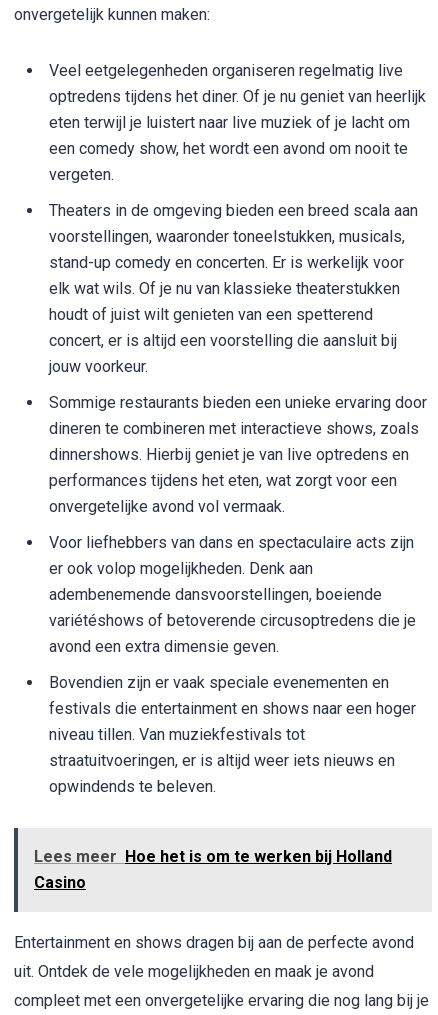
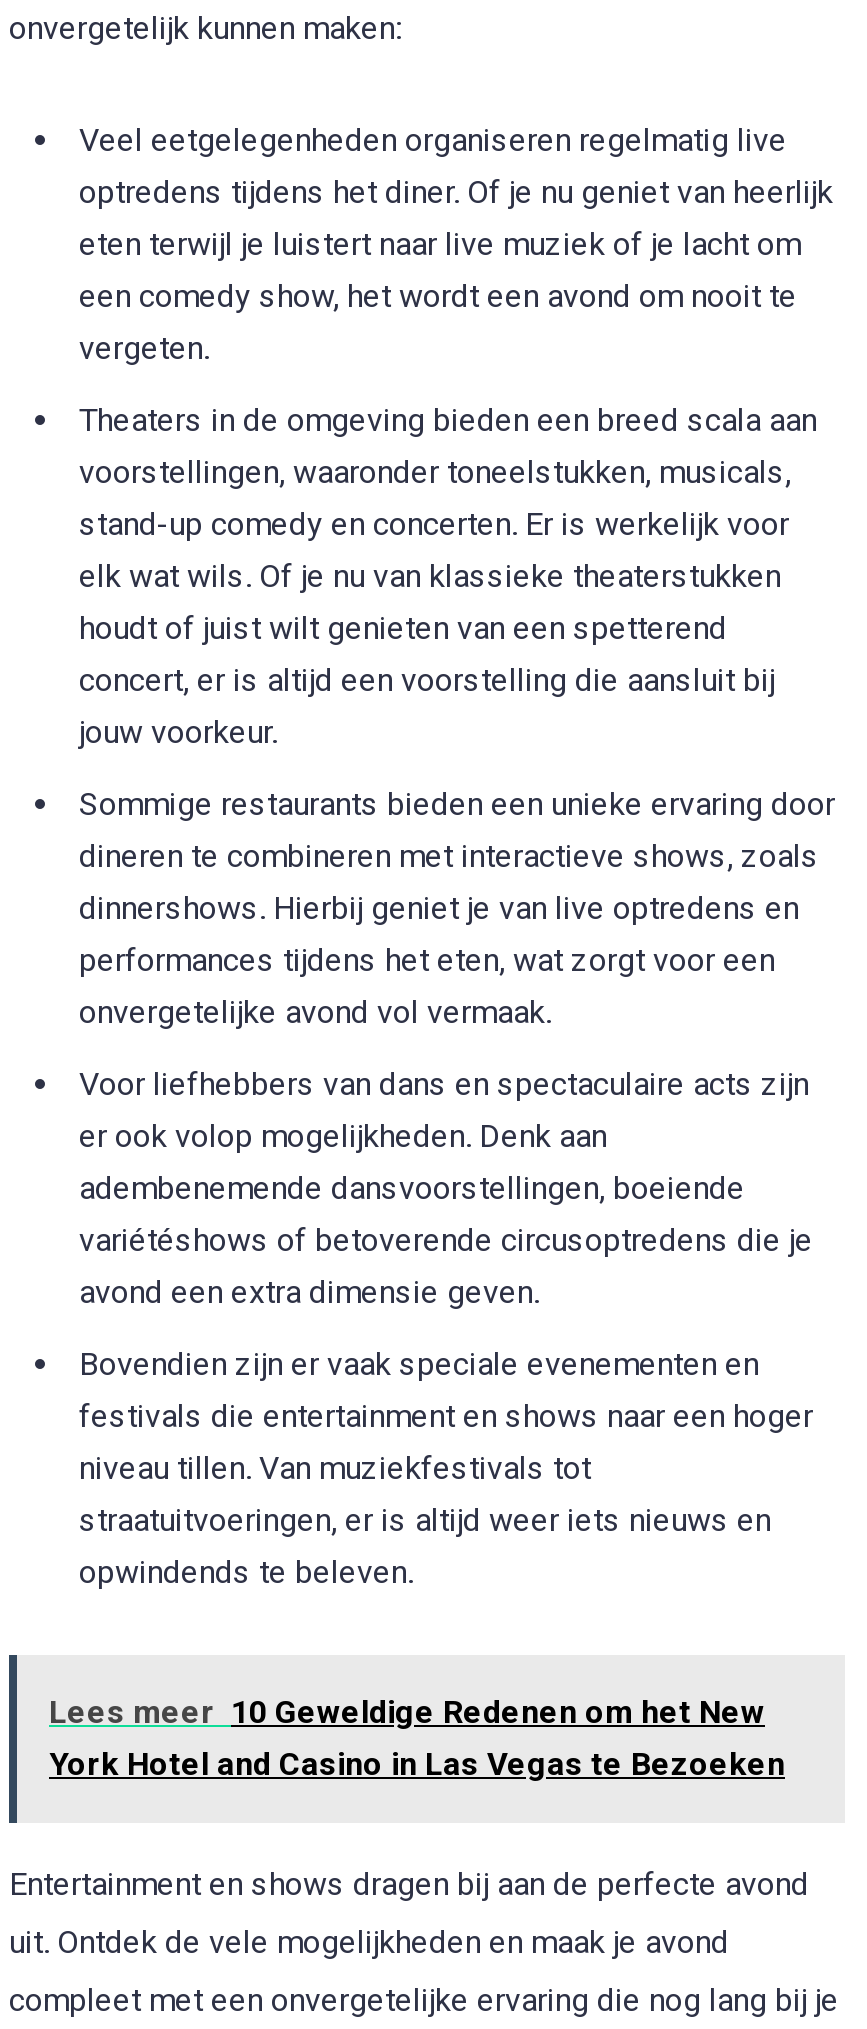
- Lees meer Hoe het is om te werken bij Holland
- Casino
+ Lees meer 10 Geweldige Redenen om het New
+ York Hotel and Casino in Las Vegas te Bezoeken
